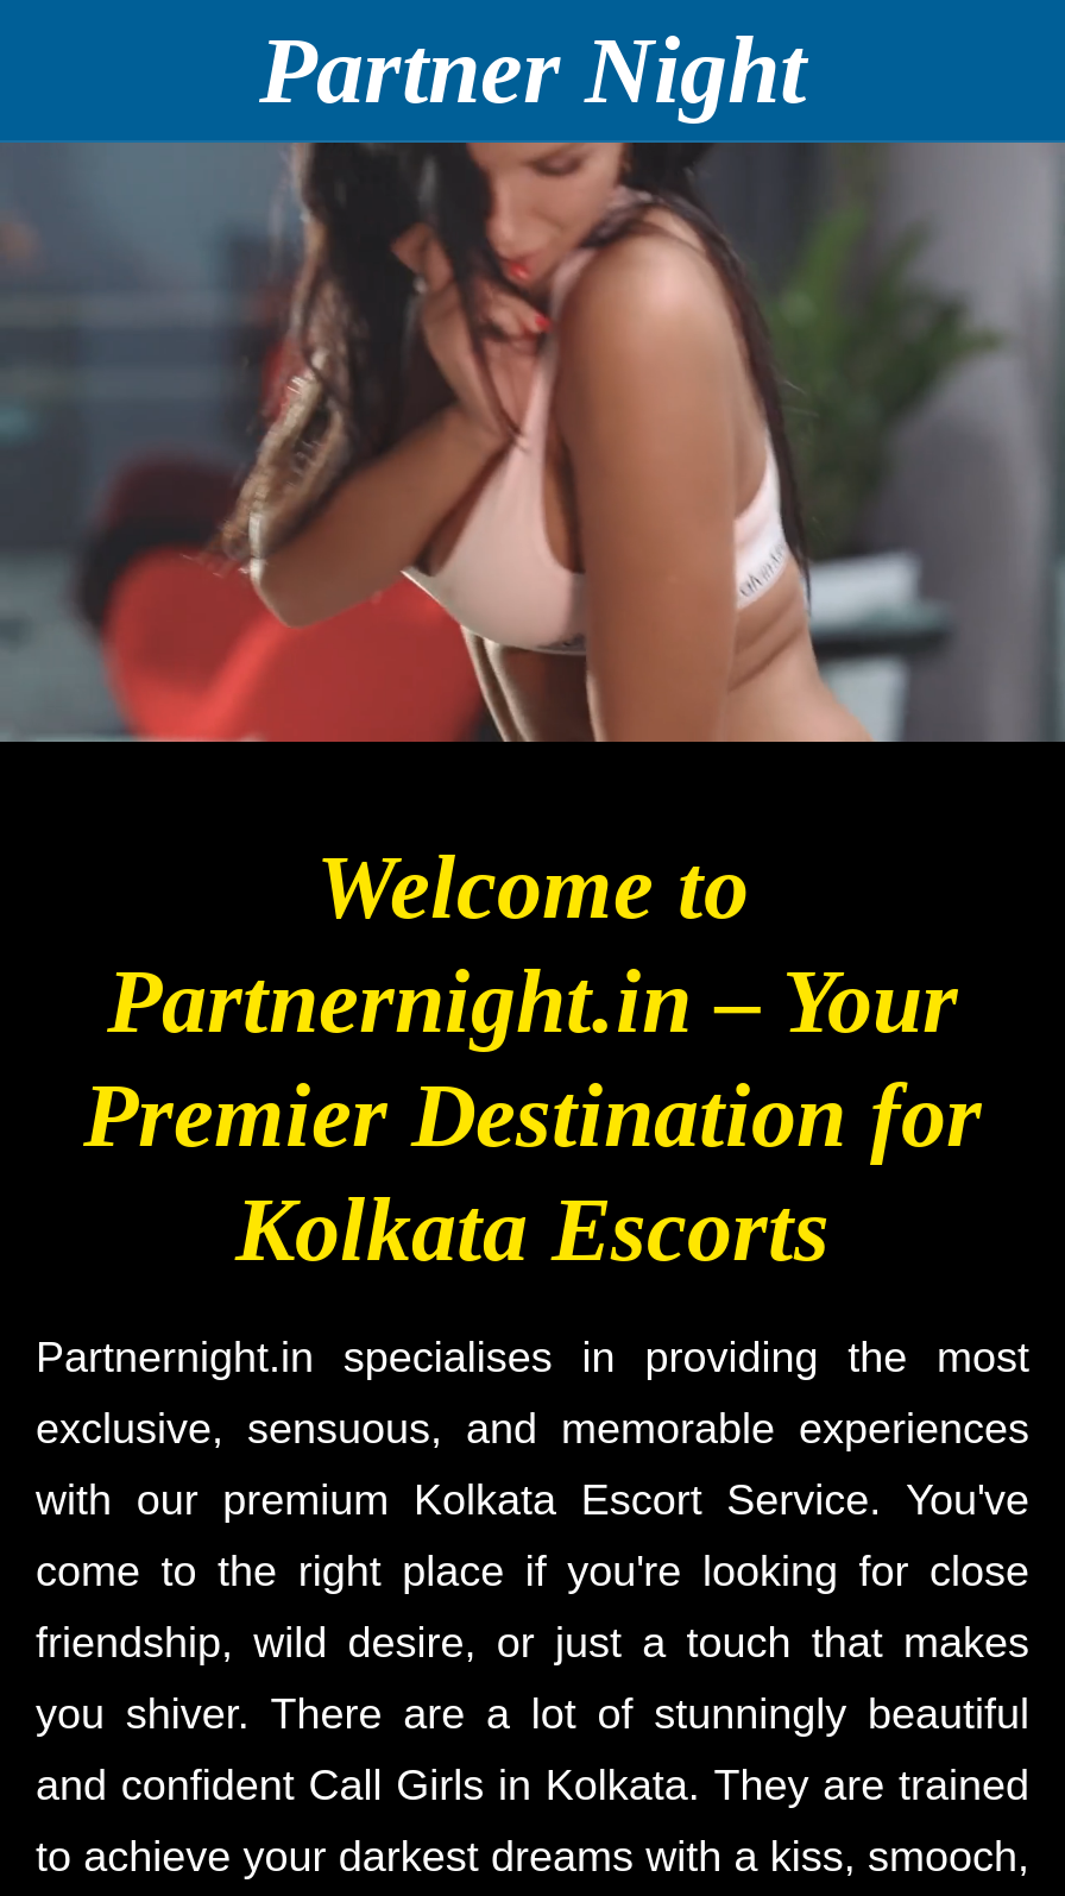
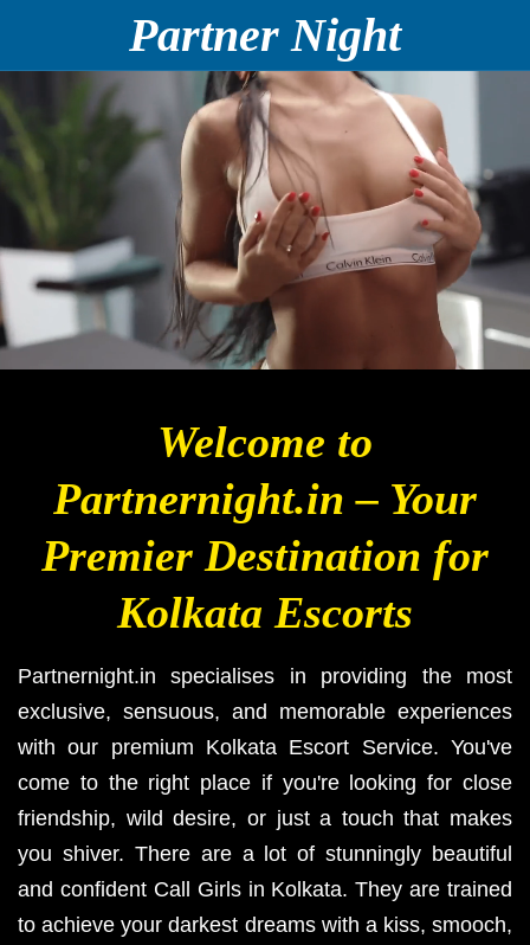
- [image]
+ [image]
